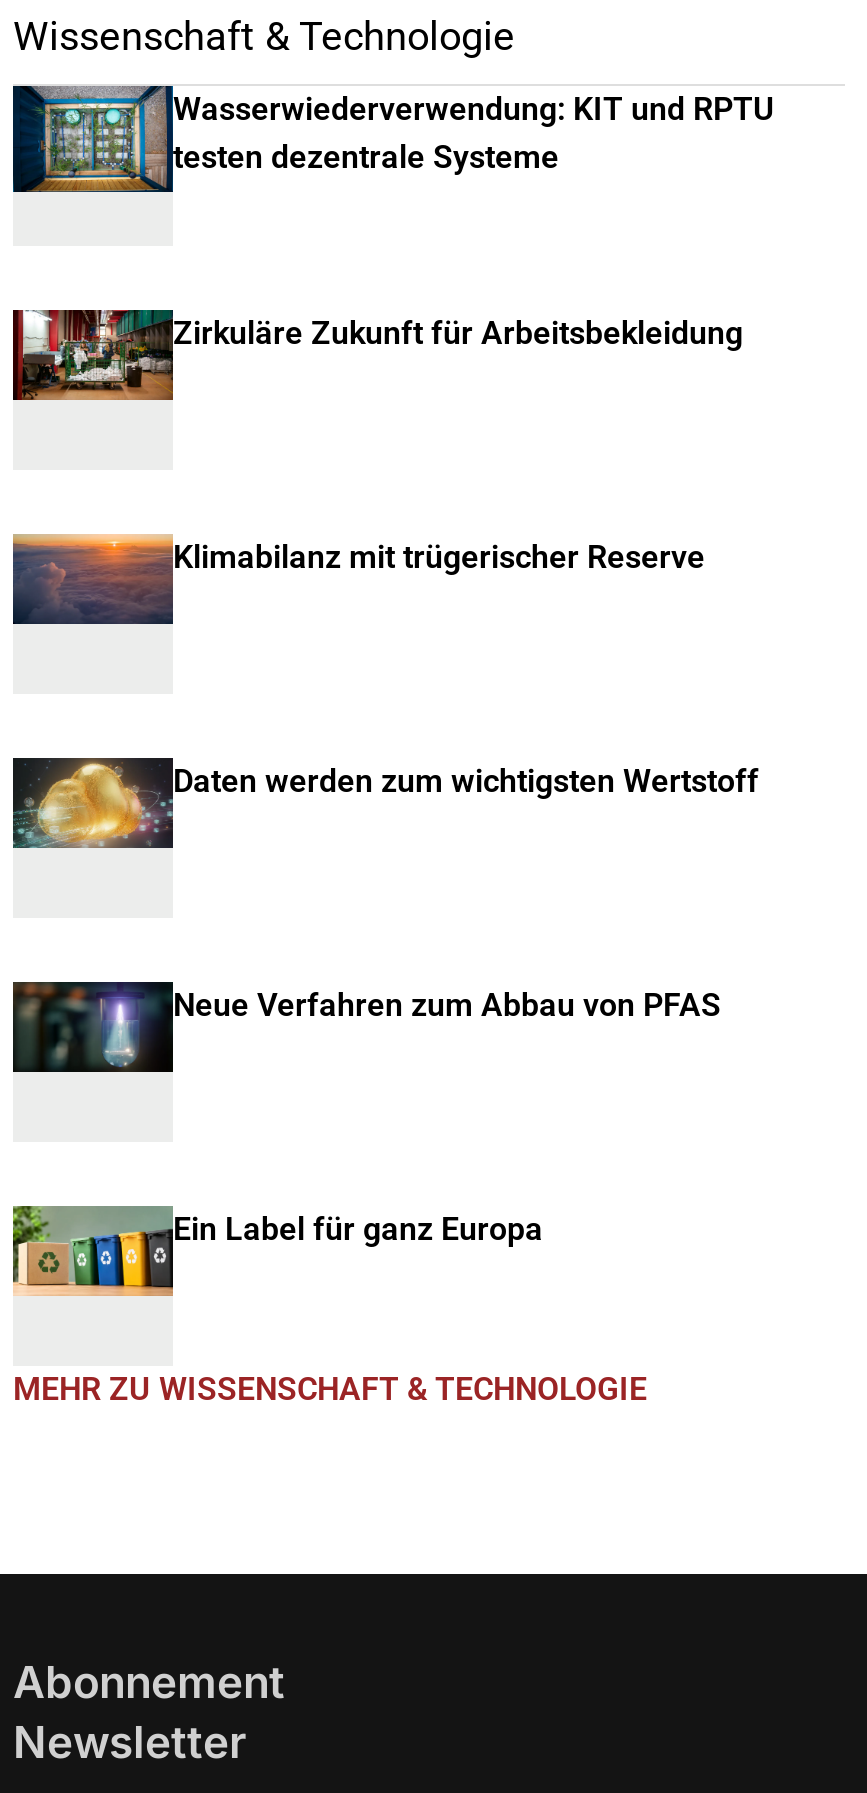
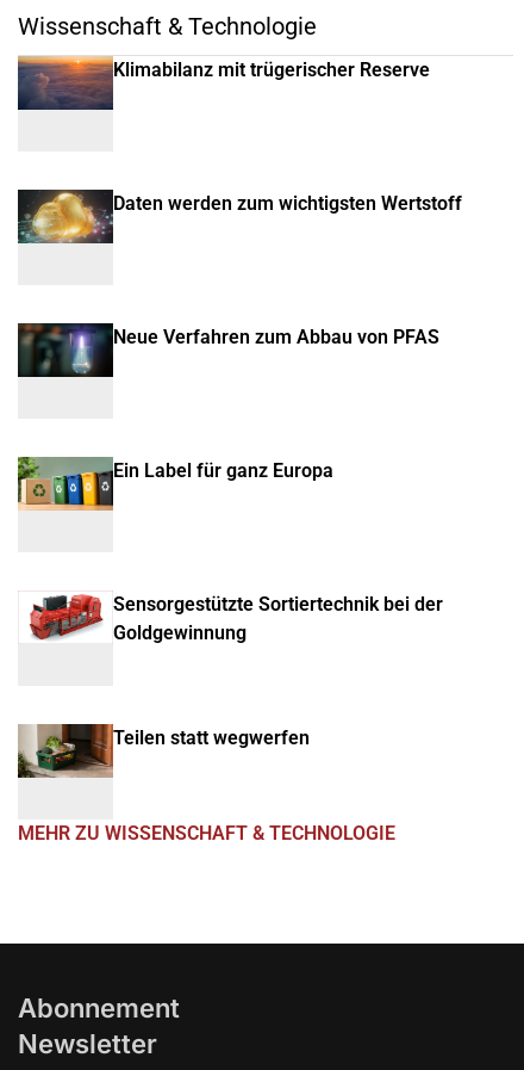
- [image]
- Wasserwiederverwendung: KIT und RPTU
- testen dezentrale Systeme

- [image]
- Zirkuläre Zukunft für Arbeitsbekleidung

moved up: [image] | Klimabilanz mit trügerischer Reserve | Daten werden zum wichtigsten Wertstoff | Neue Verfahren zum Abbau von PFAS | Ein Label für ganz Europa

moved up: [image]

+ [image]
+ Teilen statt wegwerfen

+ [image]
+ Sensorgestützte Sortiertechnik bei der
+ Goldgewinnung
